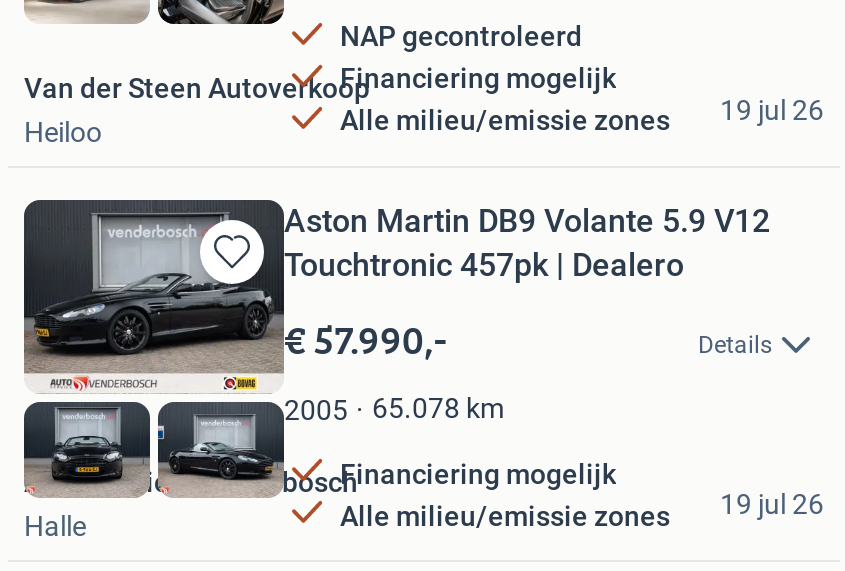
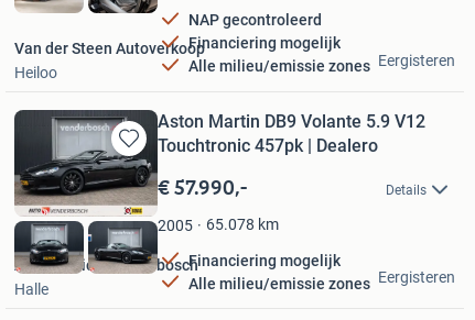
- 19 jul 26
+ Eergisteren

- 19 jul 26
+ Eergisteren
